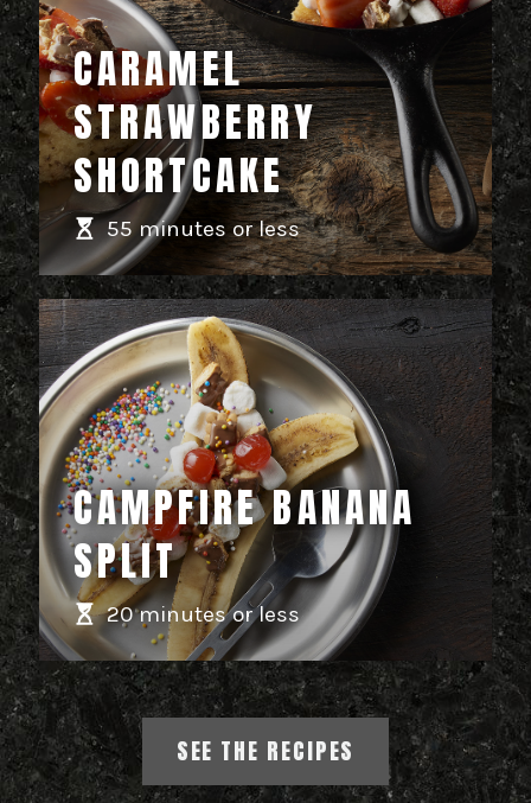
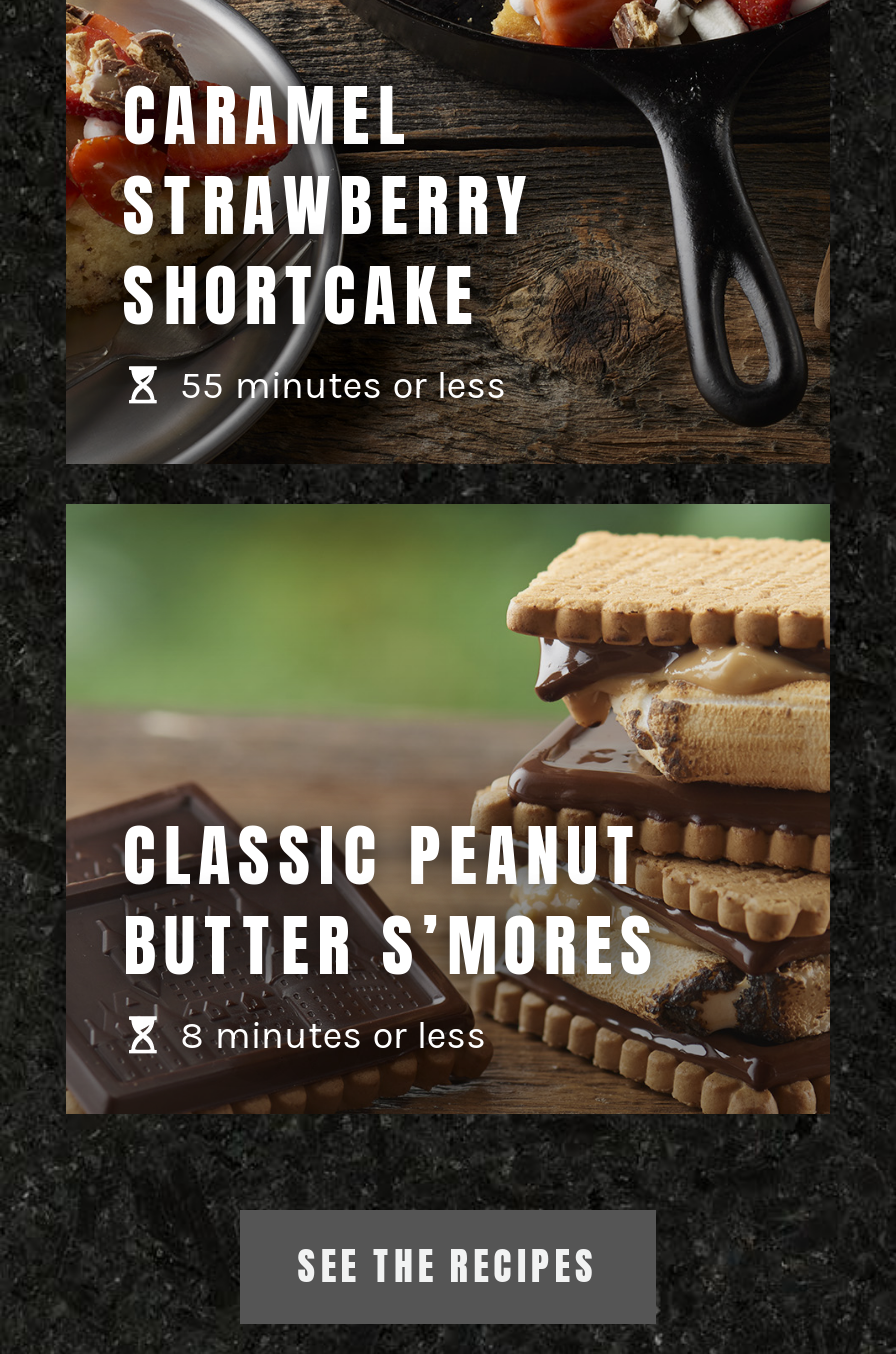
- [image]
- CAMPFIRE BANANA
- SPLIT
- 20 minutes or less
+ [image]
+ CLASSIC PEANUT
+ BUTTER S’MORES
+ 8 minutes or less
